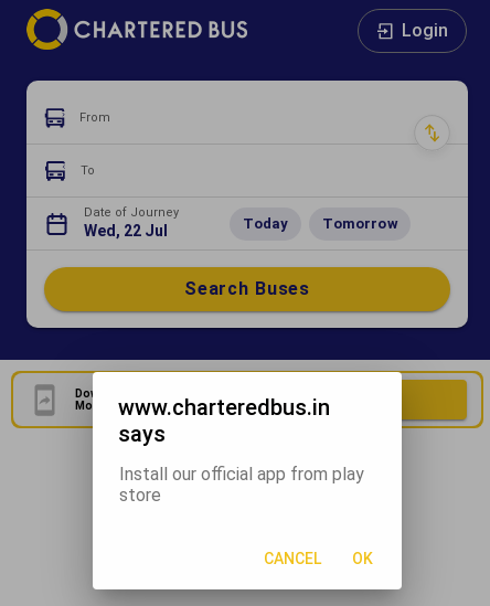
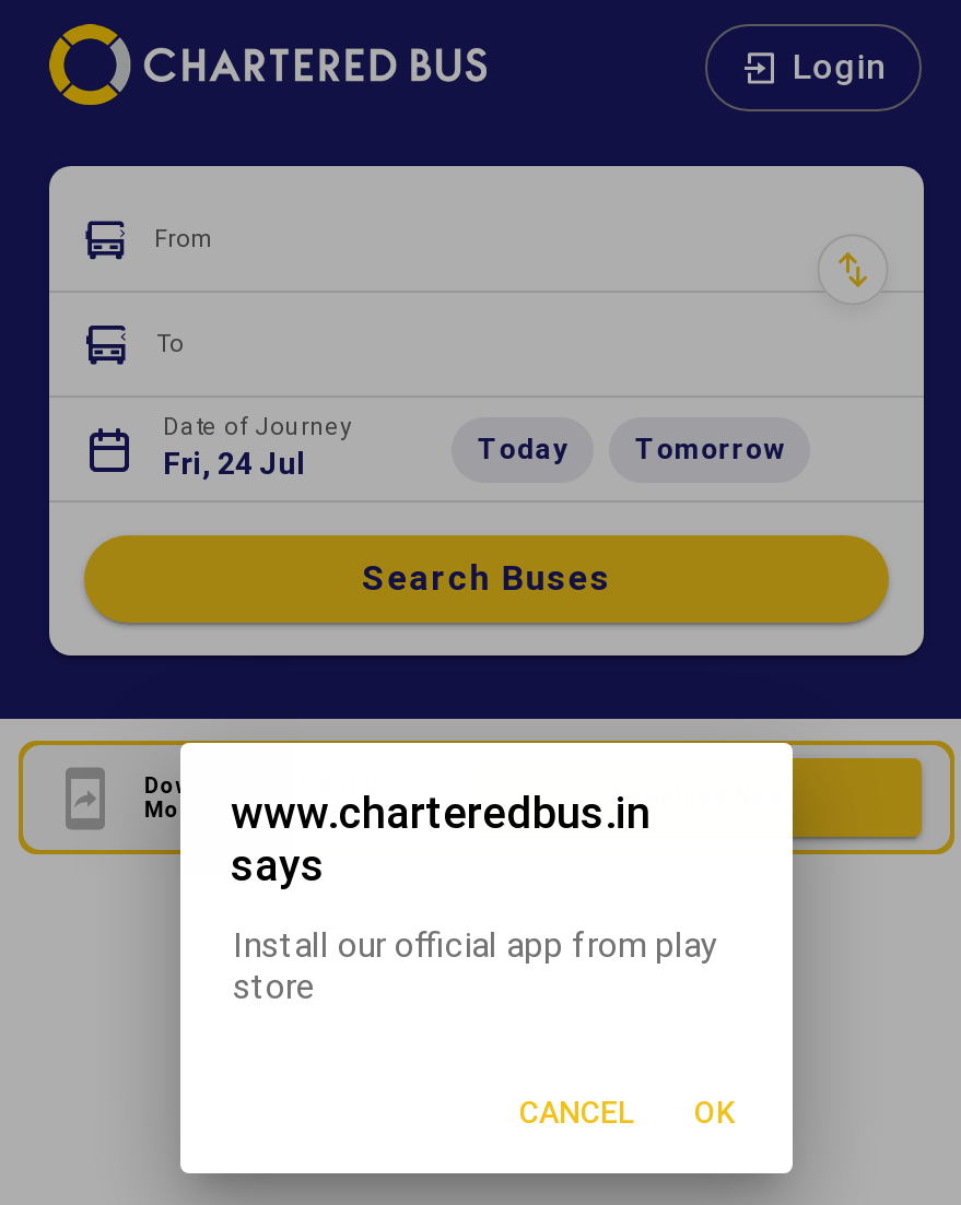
- Wed, 22 Jul
+ Fri, 24 Jul
